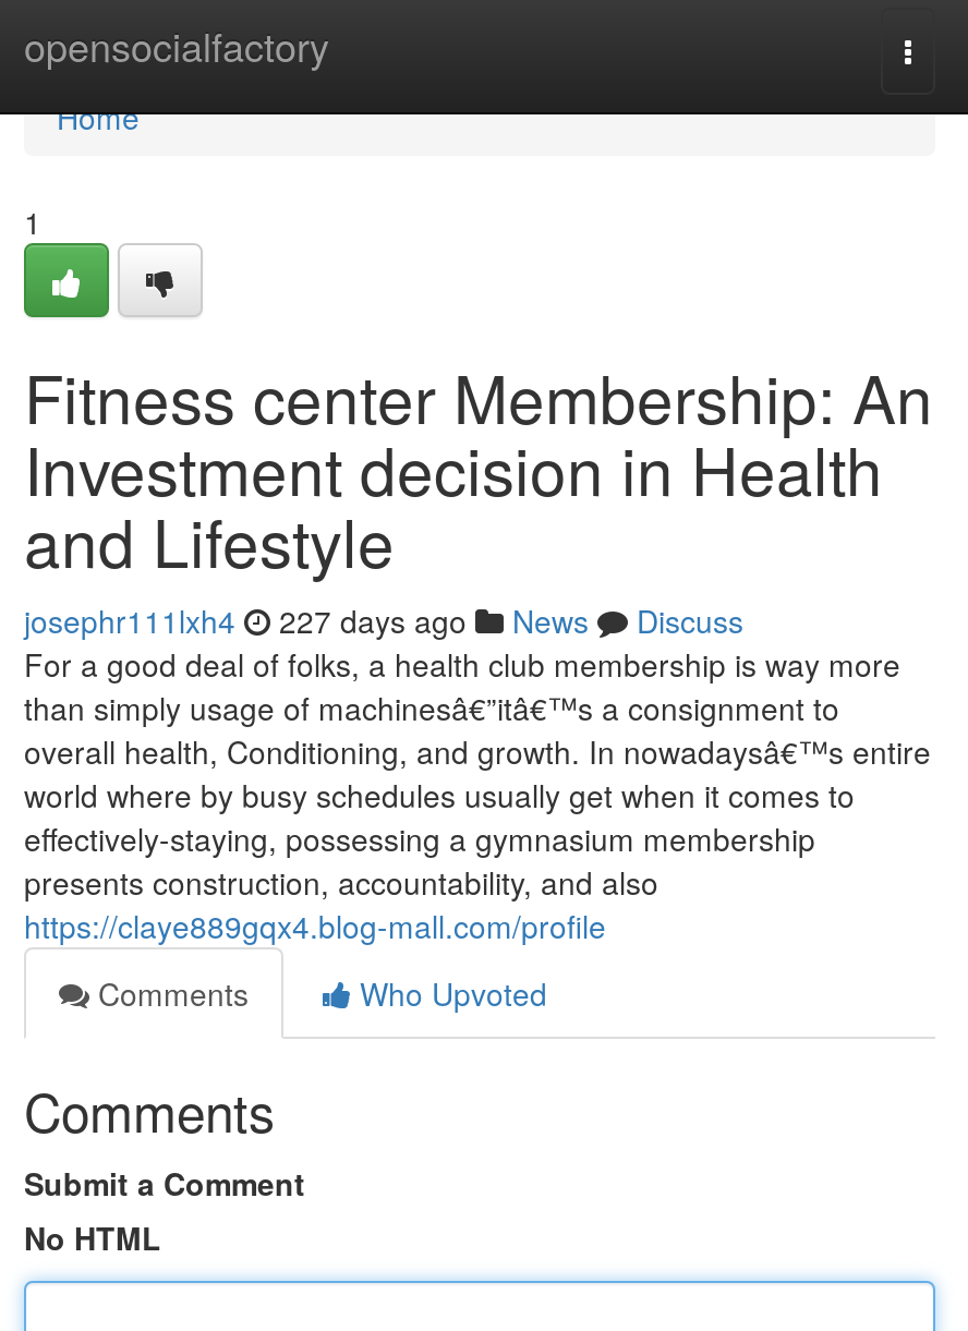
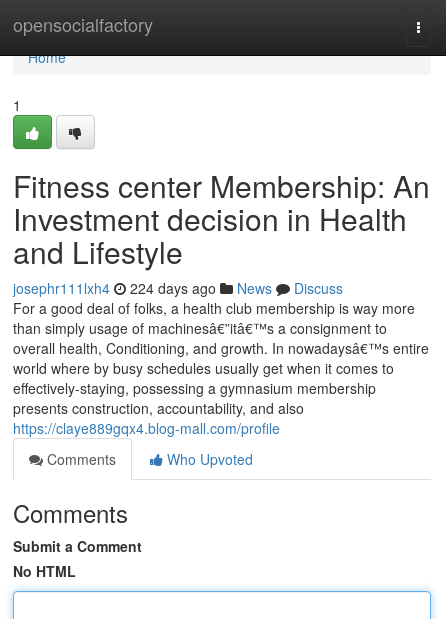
- josephr111lxh4 227 days ago News Discuss
+ josephr111lxh4 224 days ago News Discuss
